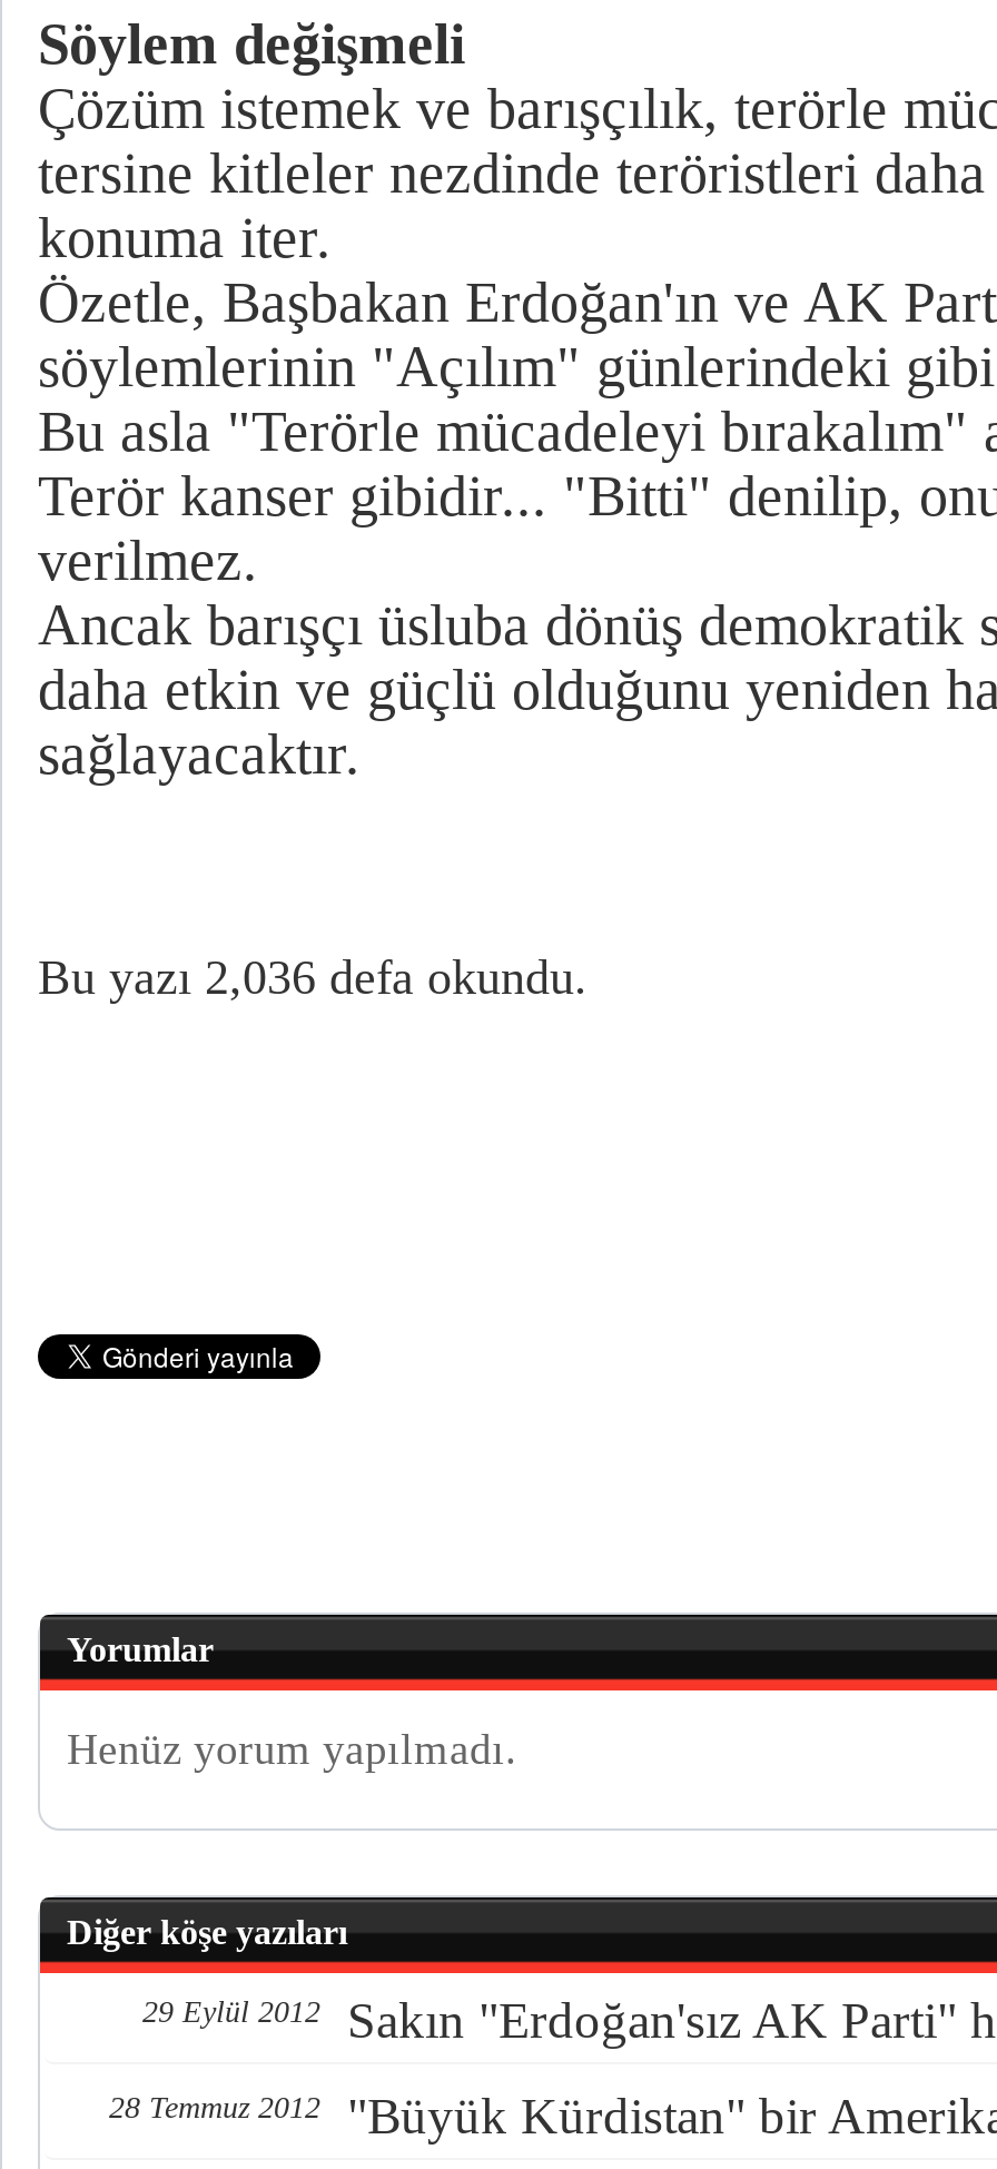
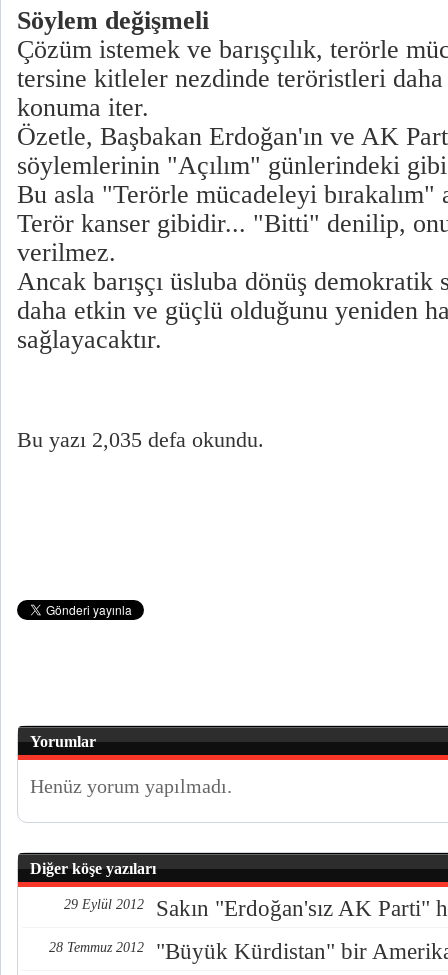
- Bu yazı 2,036 defa okundu.
+ Bu yazı 2,035 defa okundu.
